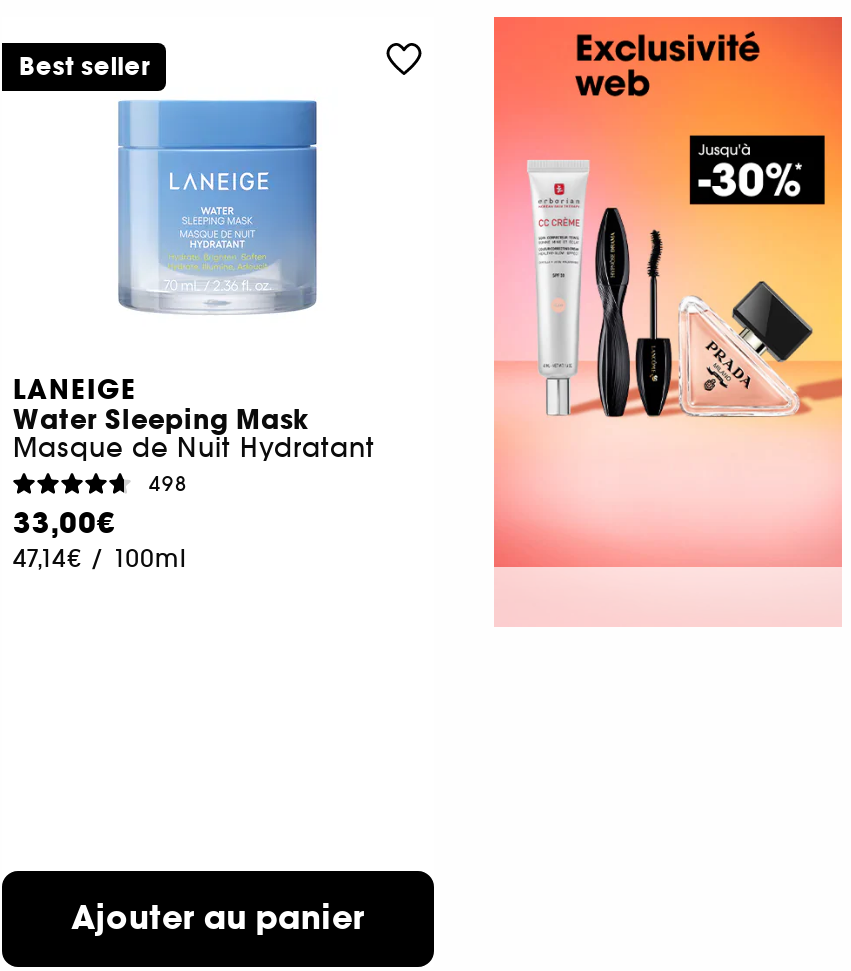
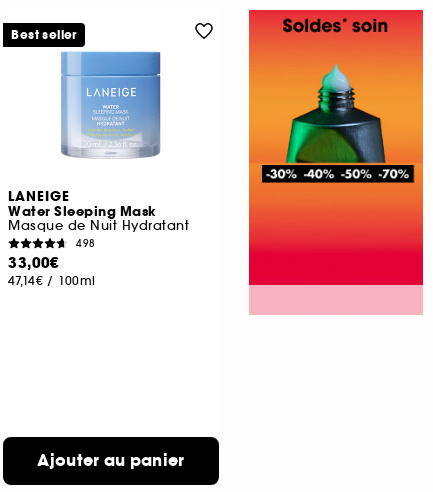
- [image]
+ [image]
